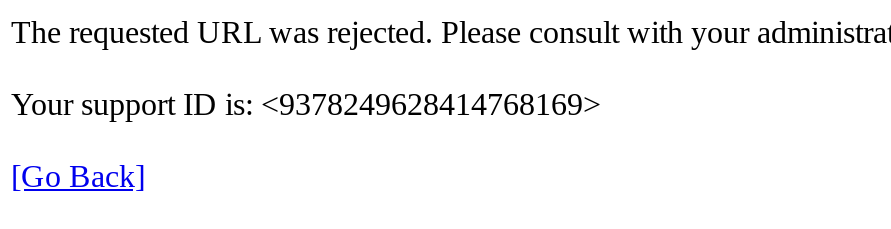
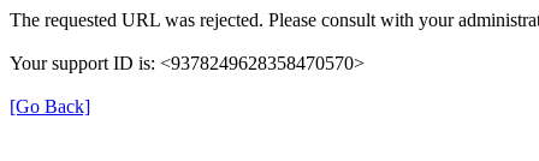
- Your support ID is: <9378249628414768169>
+ Your support ID is: <9378249628358470570>
